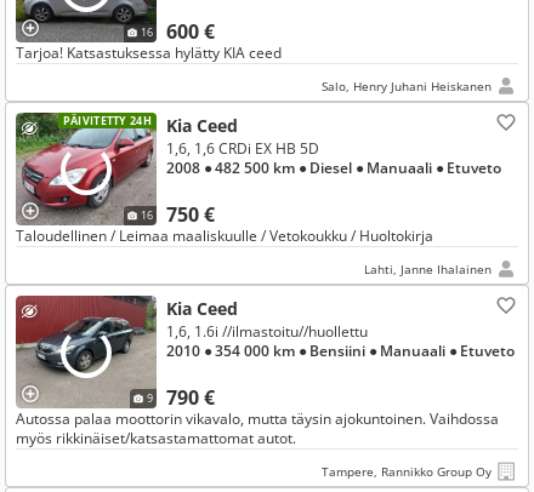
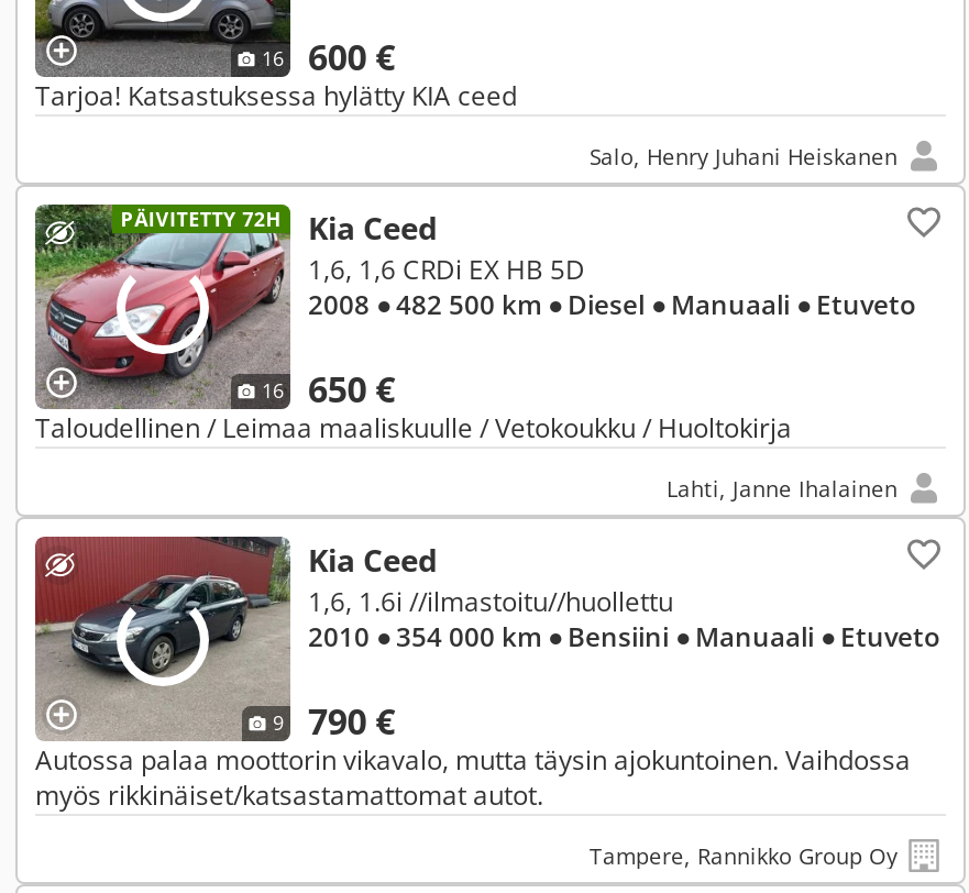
- PÄIVITETTY 24H Kia Ceed
+ PÄIVITETTY 72H Kia Ceed

- 16 750 €
+ 16 650 €
